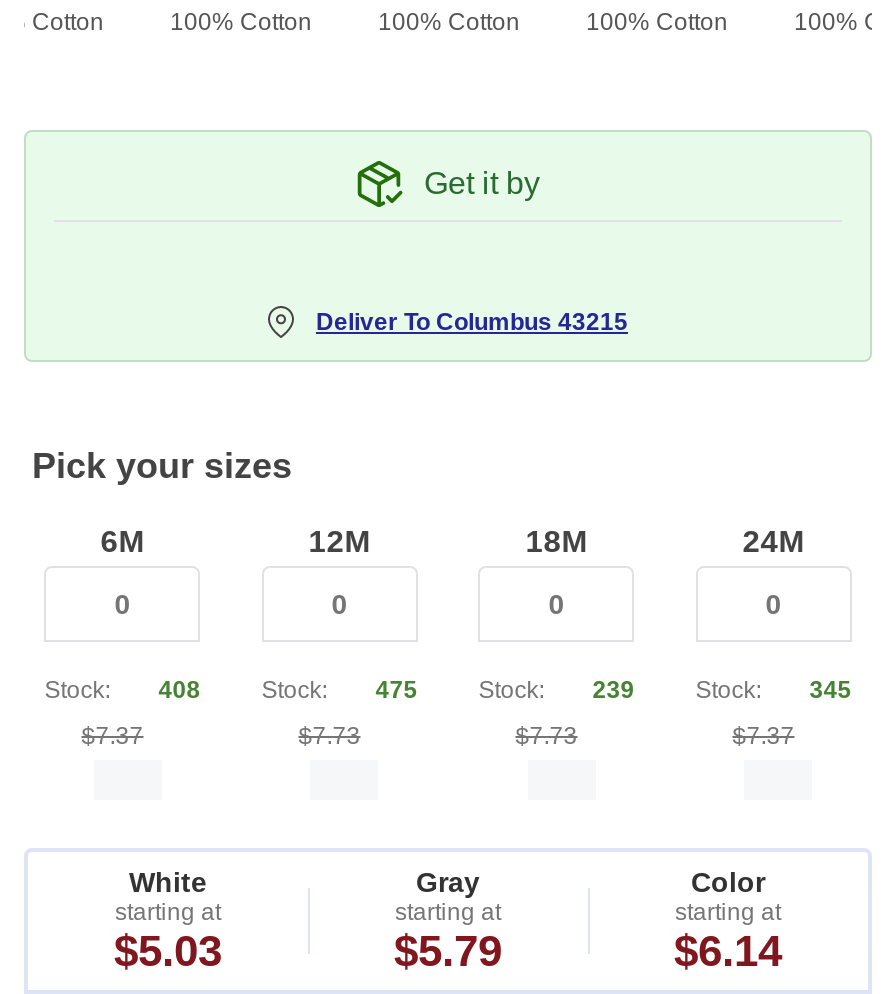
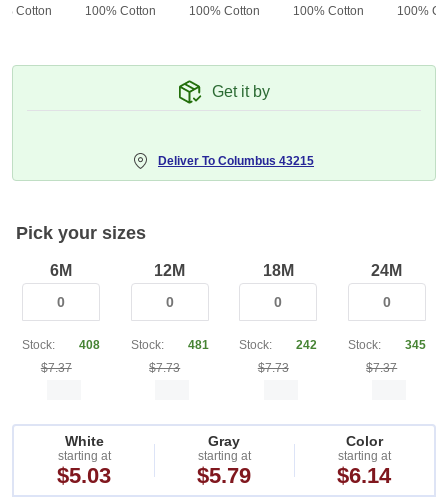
- Stock: 475
+ Stock: 481

- Stock: 239
+ Stock: 242
